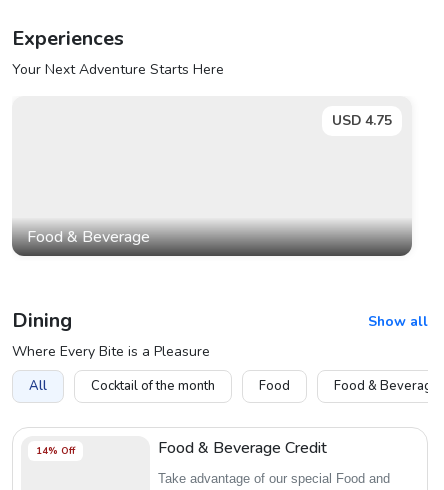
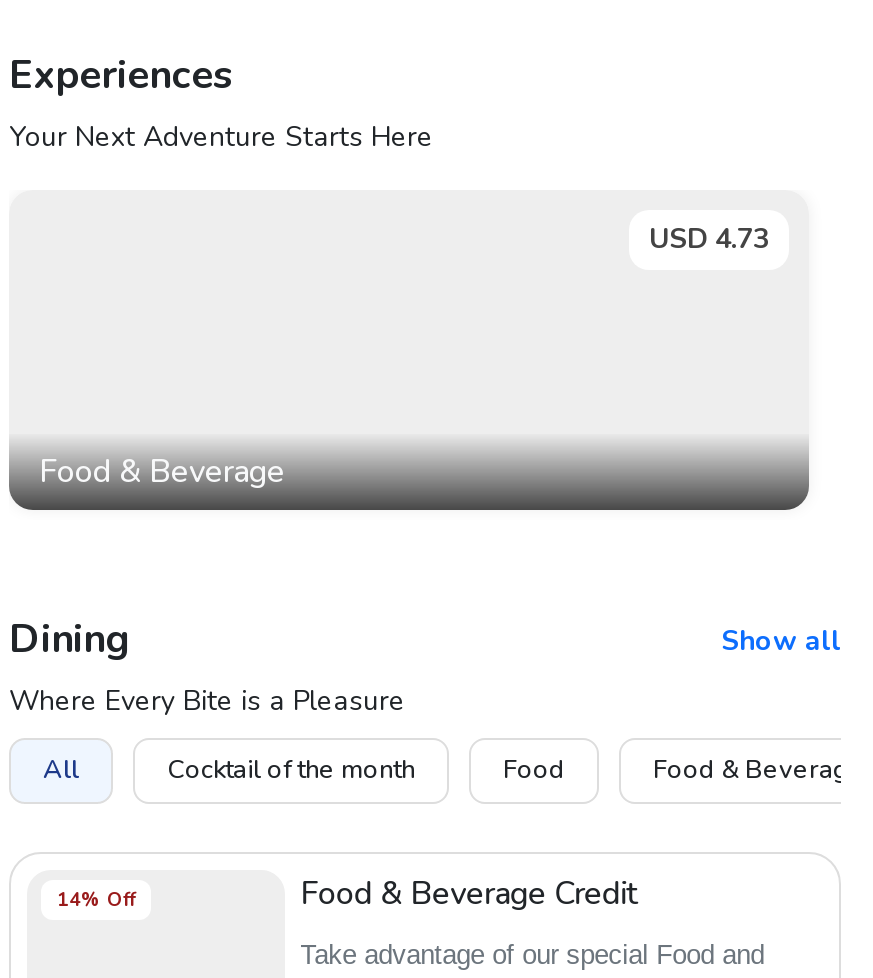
- USD 4.75
+ USD 4.73
